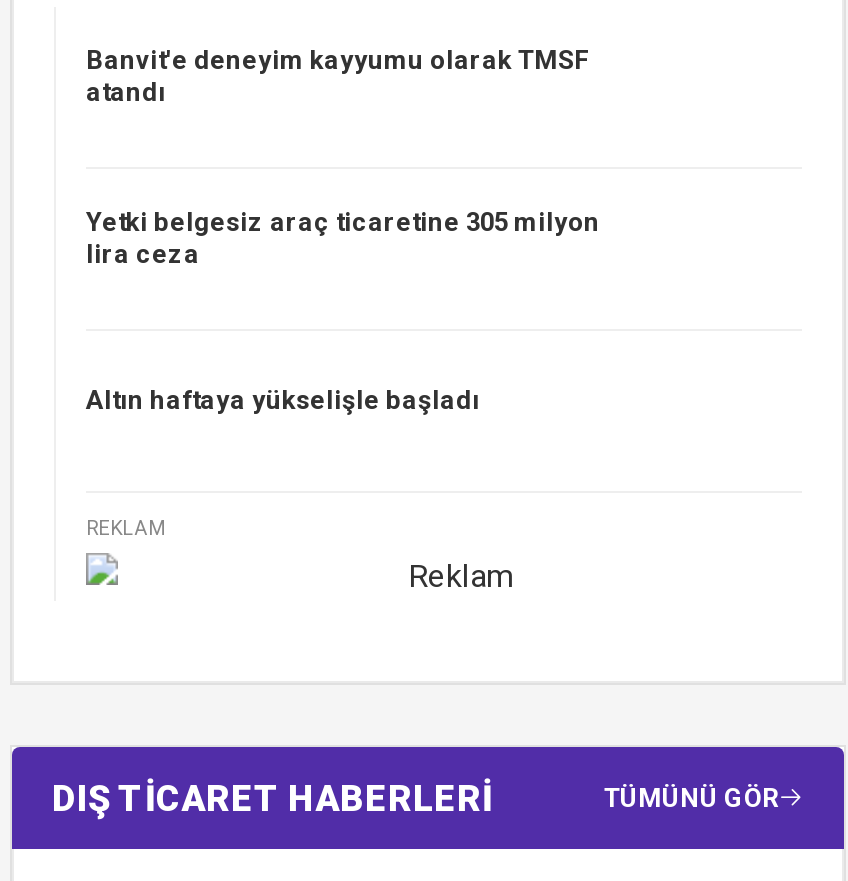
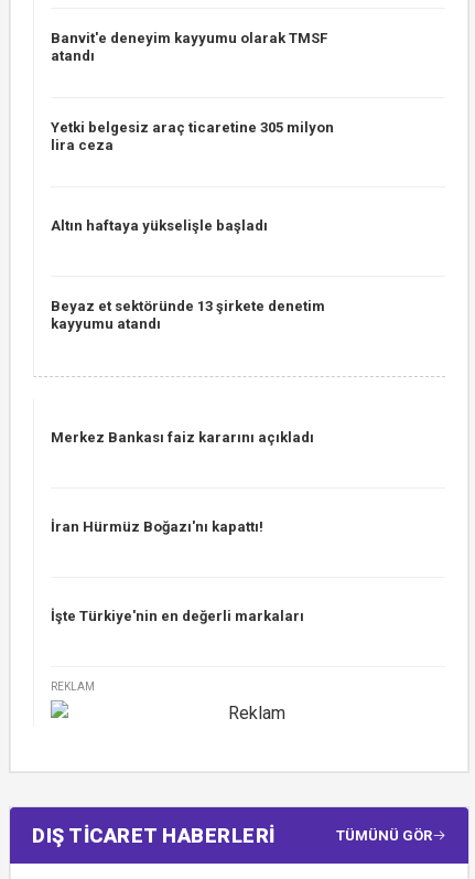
+ Beyaz et sektöründe 13 şirkete denetim
+ kayyumu atandı

+ Merkez Bankası faiz kararını açıkladı

+ İran Hürmüz Boğazı'nı kapattı!

+ İşte Türkiye'nin en değerli markaları
